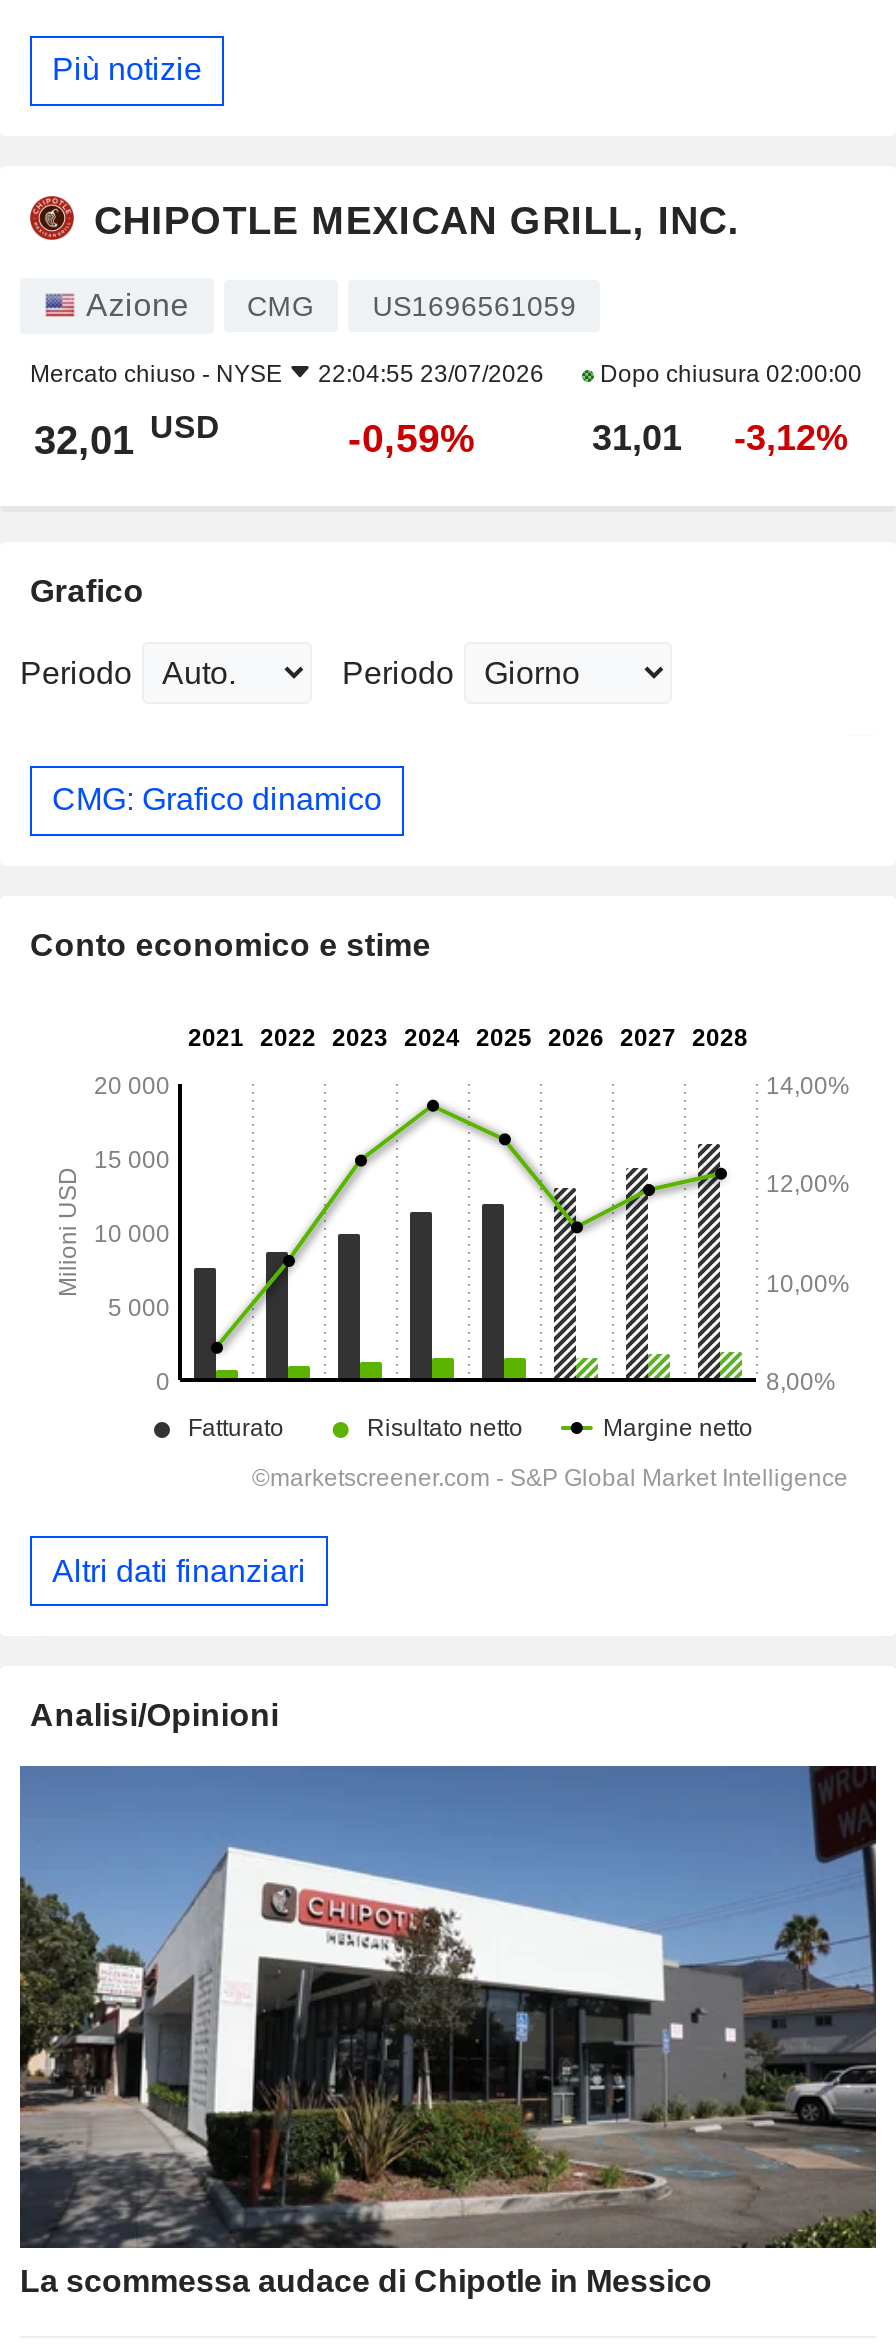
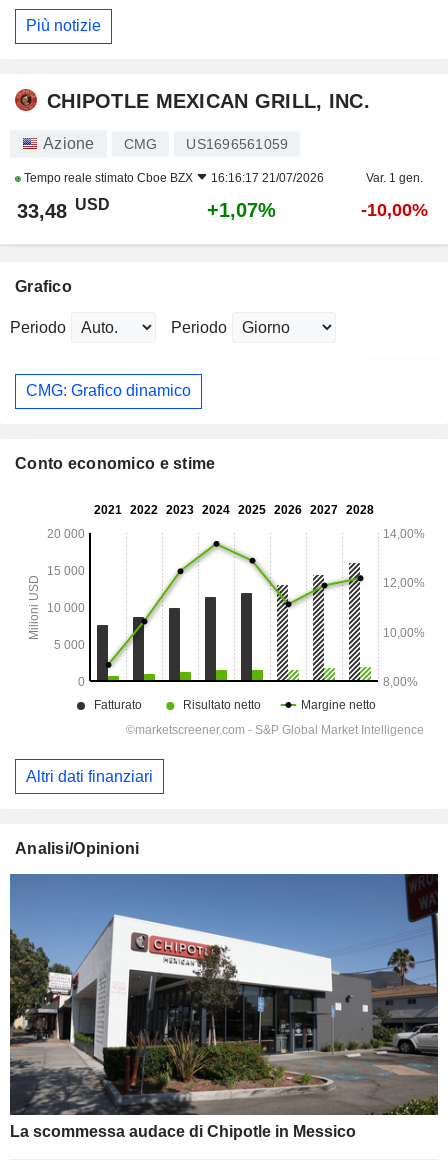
- Mercato chiuso - NYSE
- 22:04:55 23/07/2026
- Dopo chiusura 02:00:00
+ Tempo reale stimato Cboe BZX
+ 16:16:17 21/07/2026
+ Var. 1 gen.

- 32,01 USD
- -0,59%
- 31,01
- -3,12%
+ 33,48 USD
+ +1,07%
+ -10,00%
